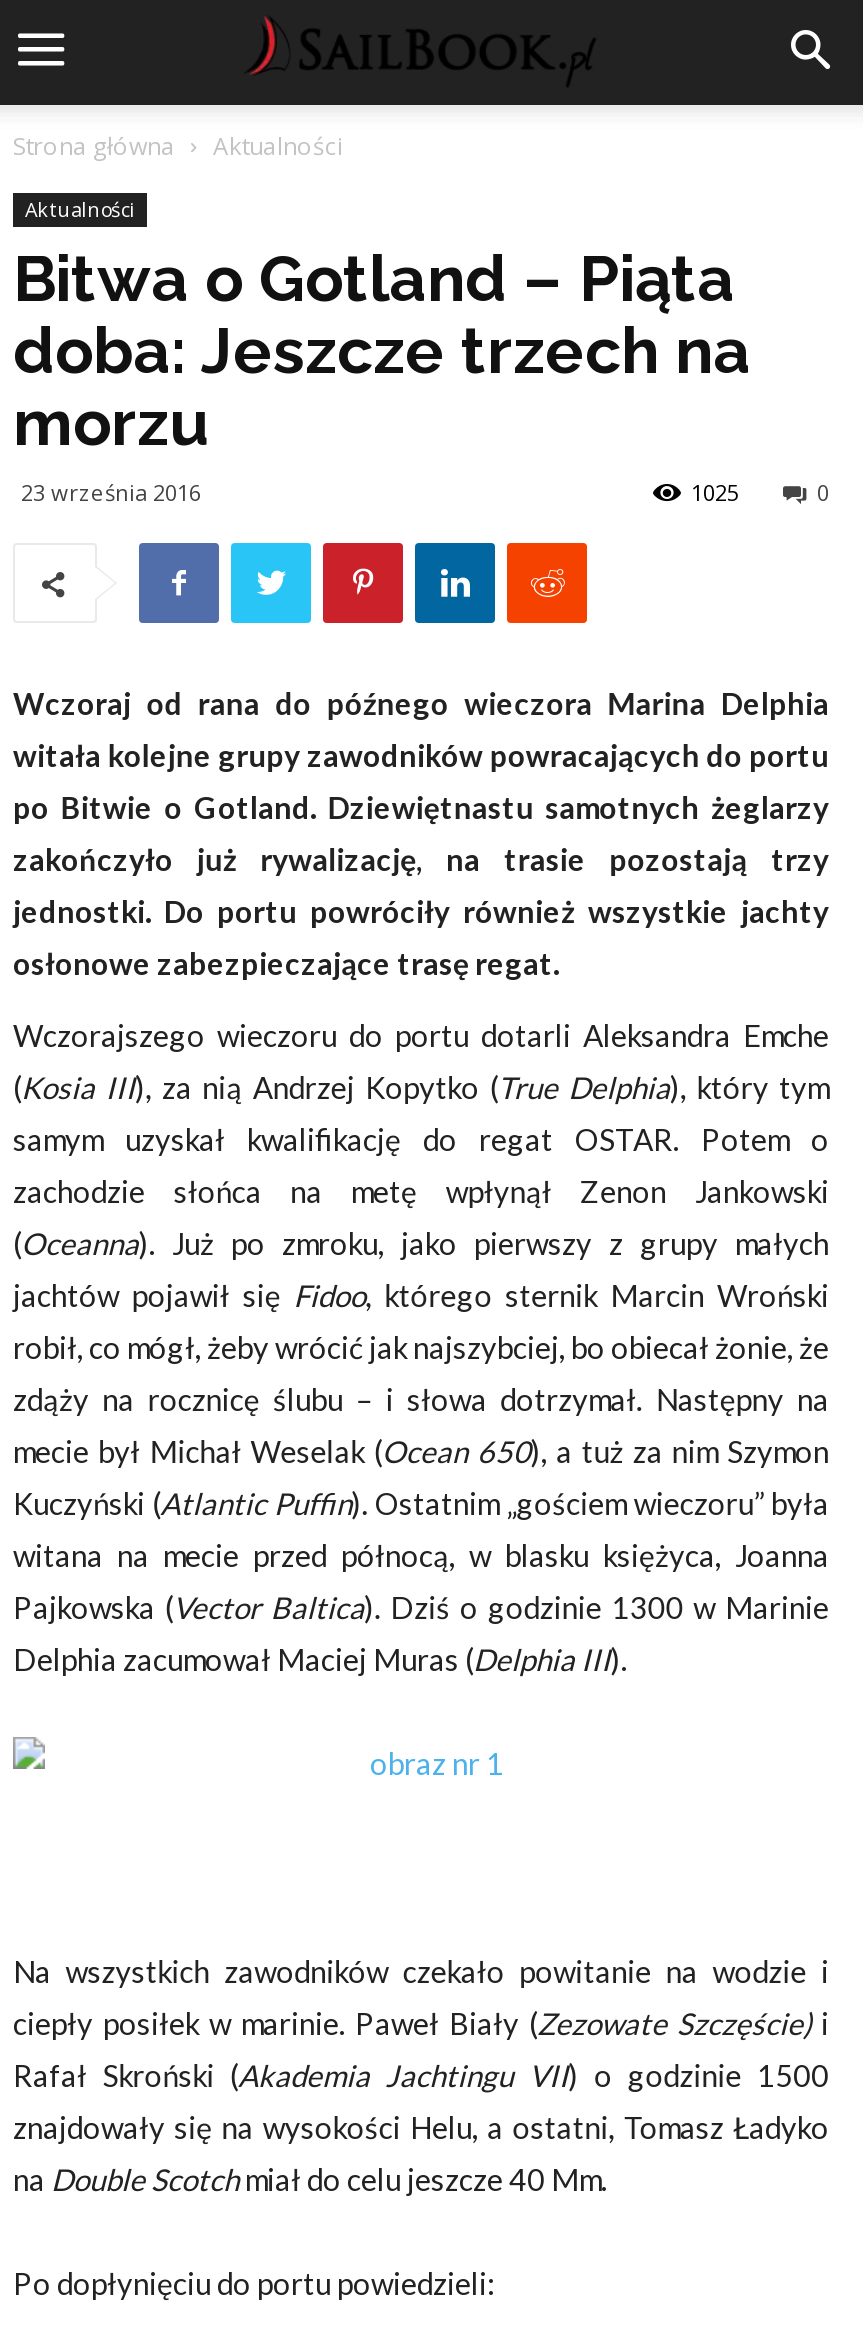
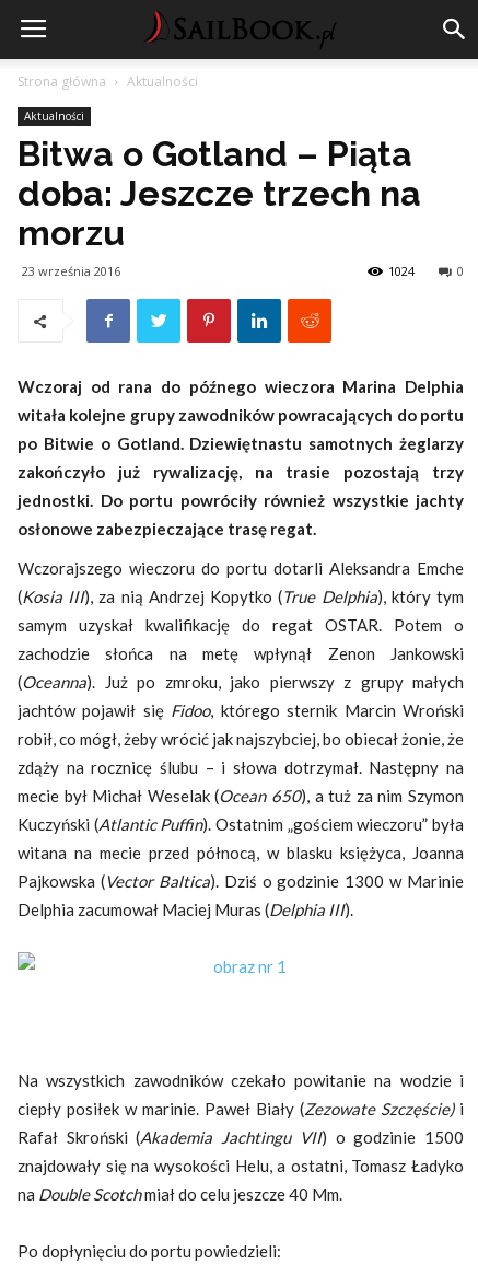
- 1025
+ 1024
